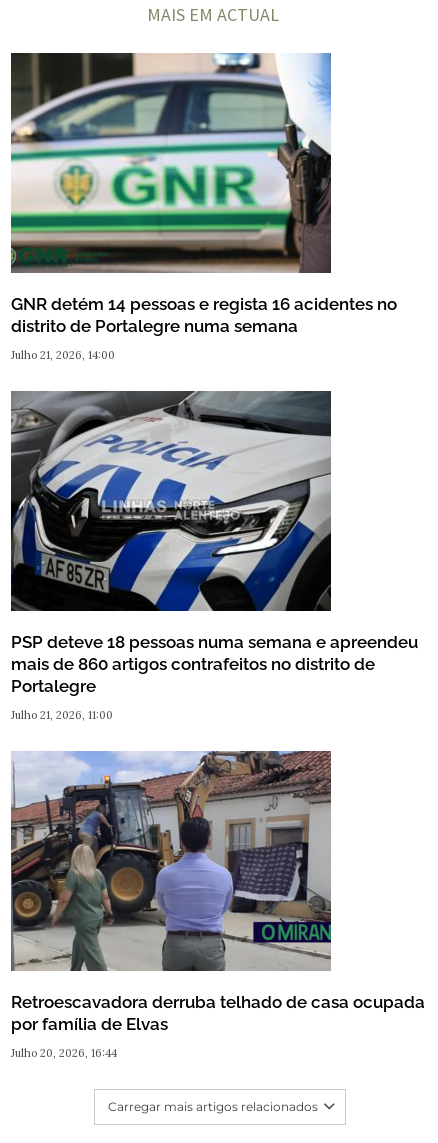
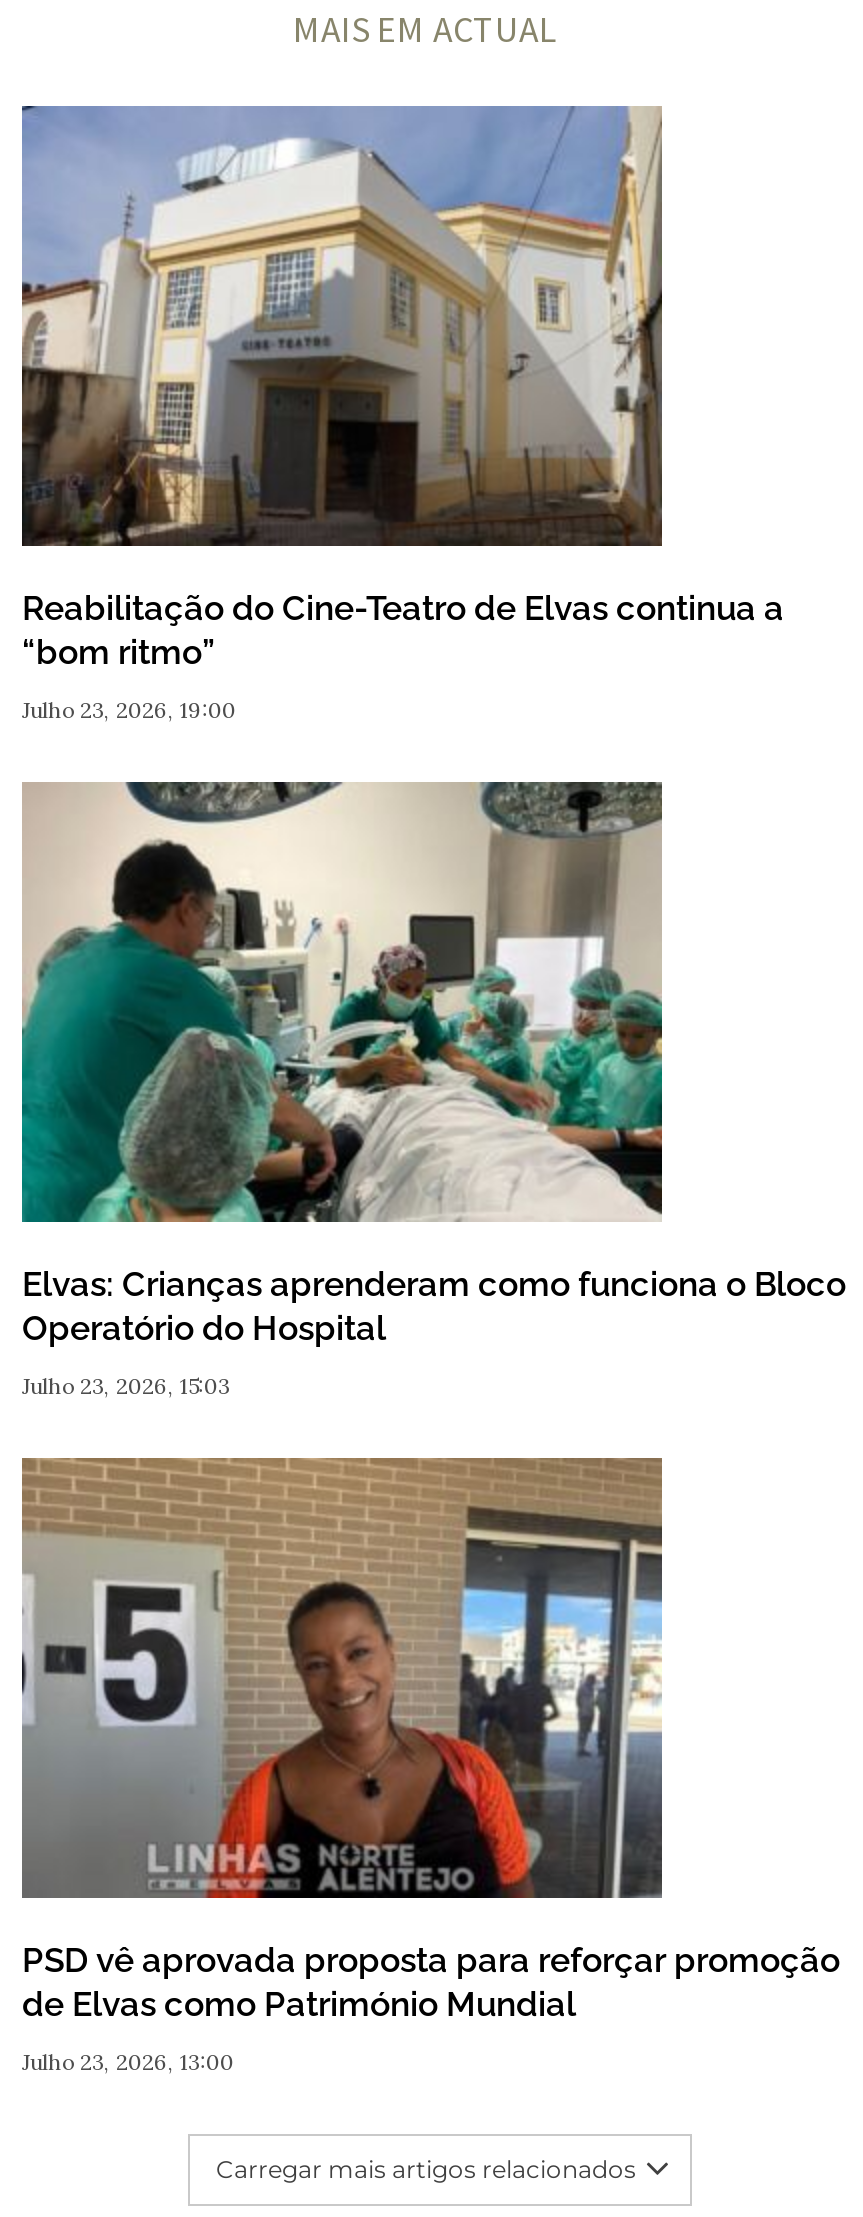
- [image]
- GNR detém 14 pessoas e regista 16 acidentes no
- distrito de Portalegre numa semana
+ [image]
+ Reabilitação do Cine-Teatro de Elvas continua a
+ “bom ritmo”

- Julho 21, 2026, 14:00
+ Julho 23, 2026, 19:00

- [image]
- PSP deteve 18 pessoas numa semana e apreendeu
- mais de 860 artigos contrafeitos no distrito de
- Portalegre
+ [image]
+ Elvas: Crianças aprenderam como funciona o Bloco
+ Operatório do Hospital

- Julho 21, 2026, 11:00
+ Julho 23, 2026, 15:03

- [image]
- Retroescavadora derruba telhado de casa ocupada
- por família de Elvas
+ [image]
+ PSD vê aprovada proposta para reforçar promoção
+ de Elvas como Património Mundial

- Julho 20, 2026, 16:44
+ Julho 23, 2026, 13:00
